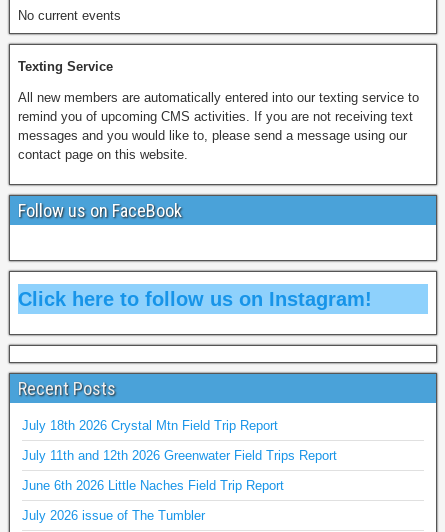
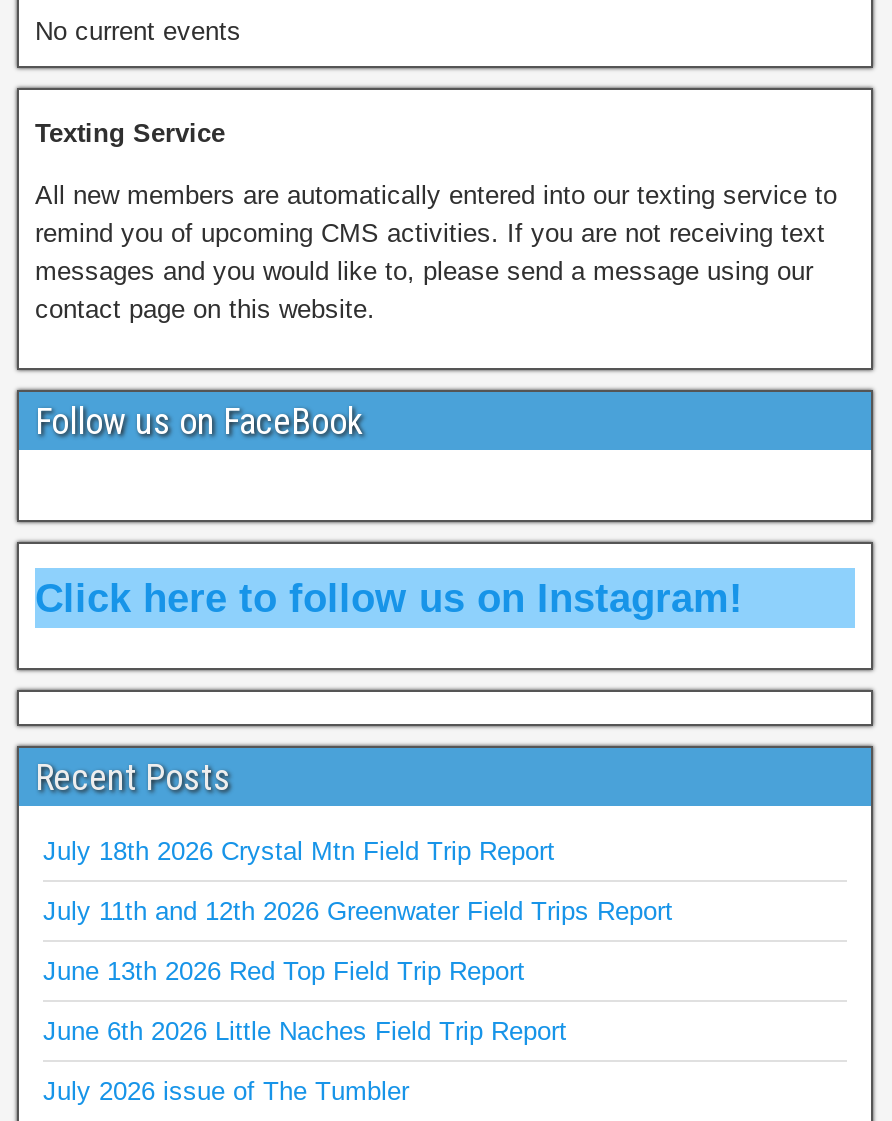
+ June 13th 2026 Red Top Field Trip Report
